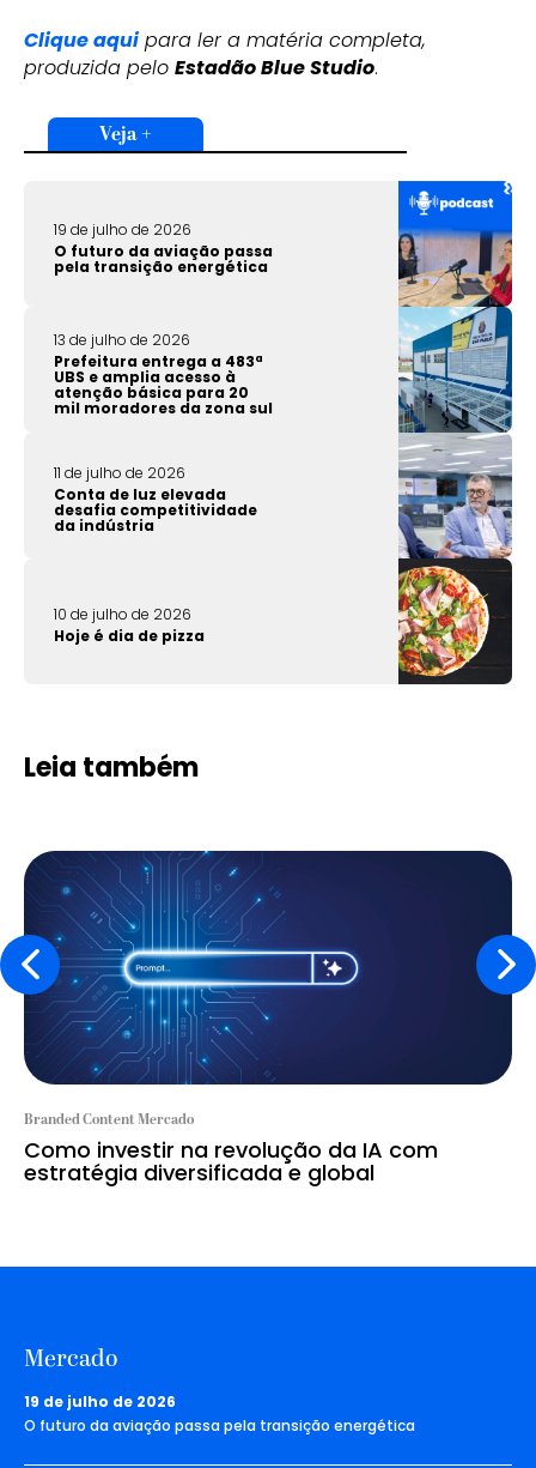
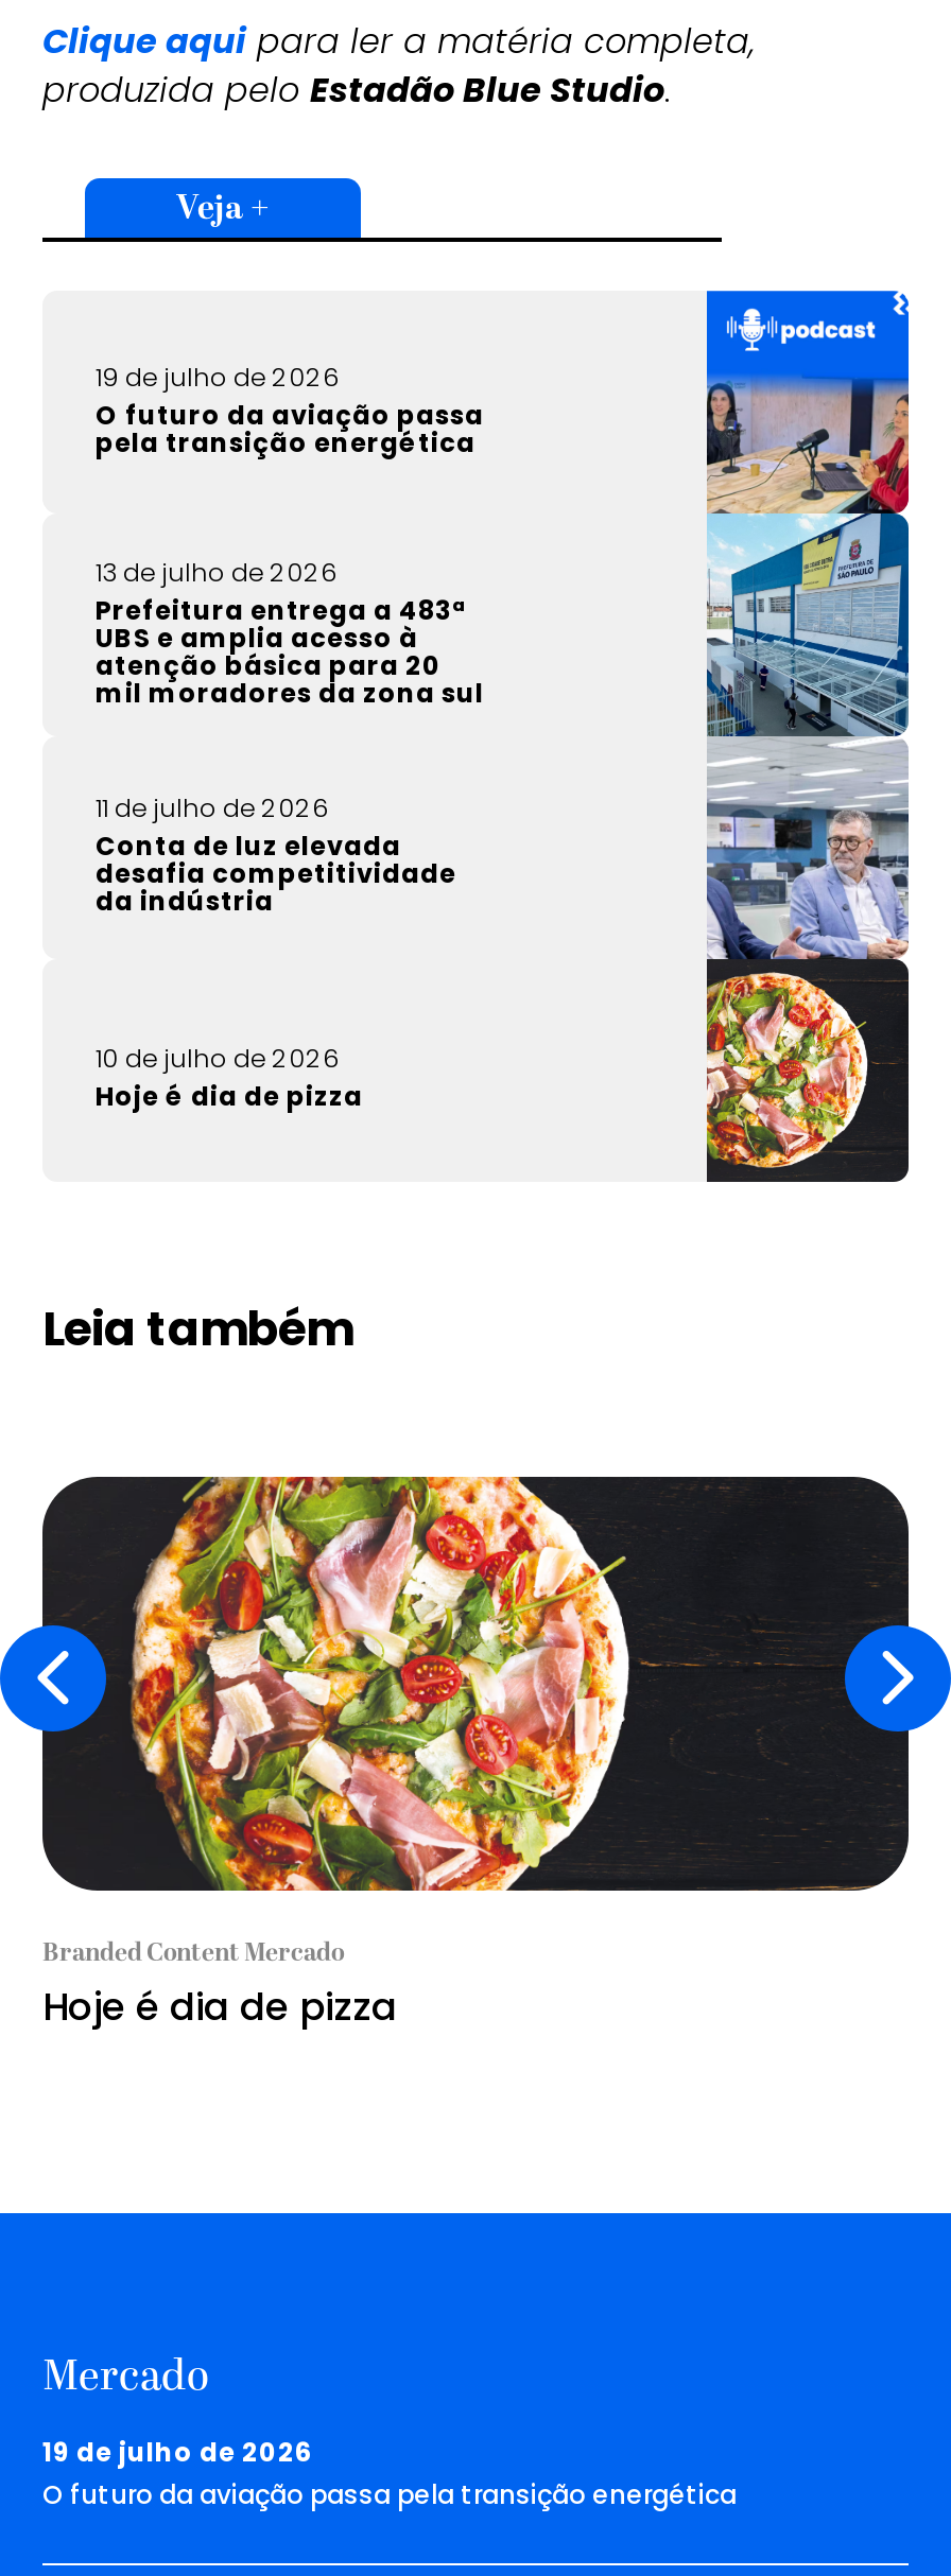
- [image]
+ [image]

- Como investir na revolução da IA com
- estratégia diversificada e global
+ Hoje é dia de pizza
